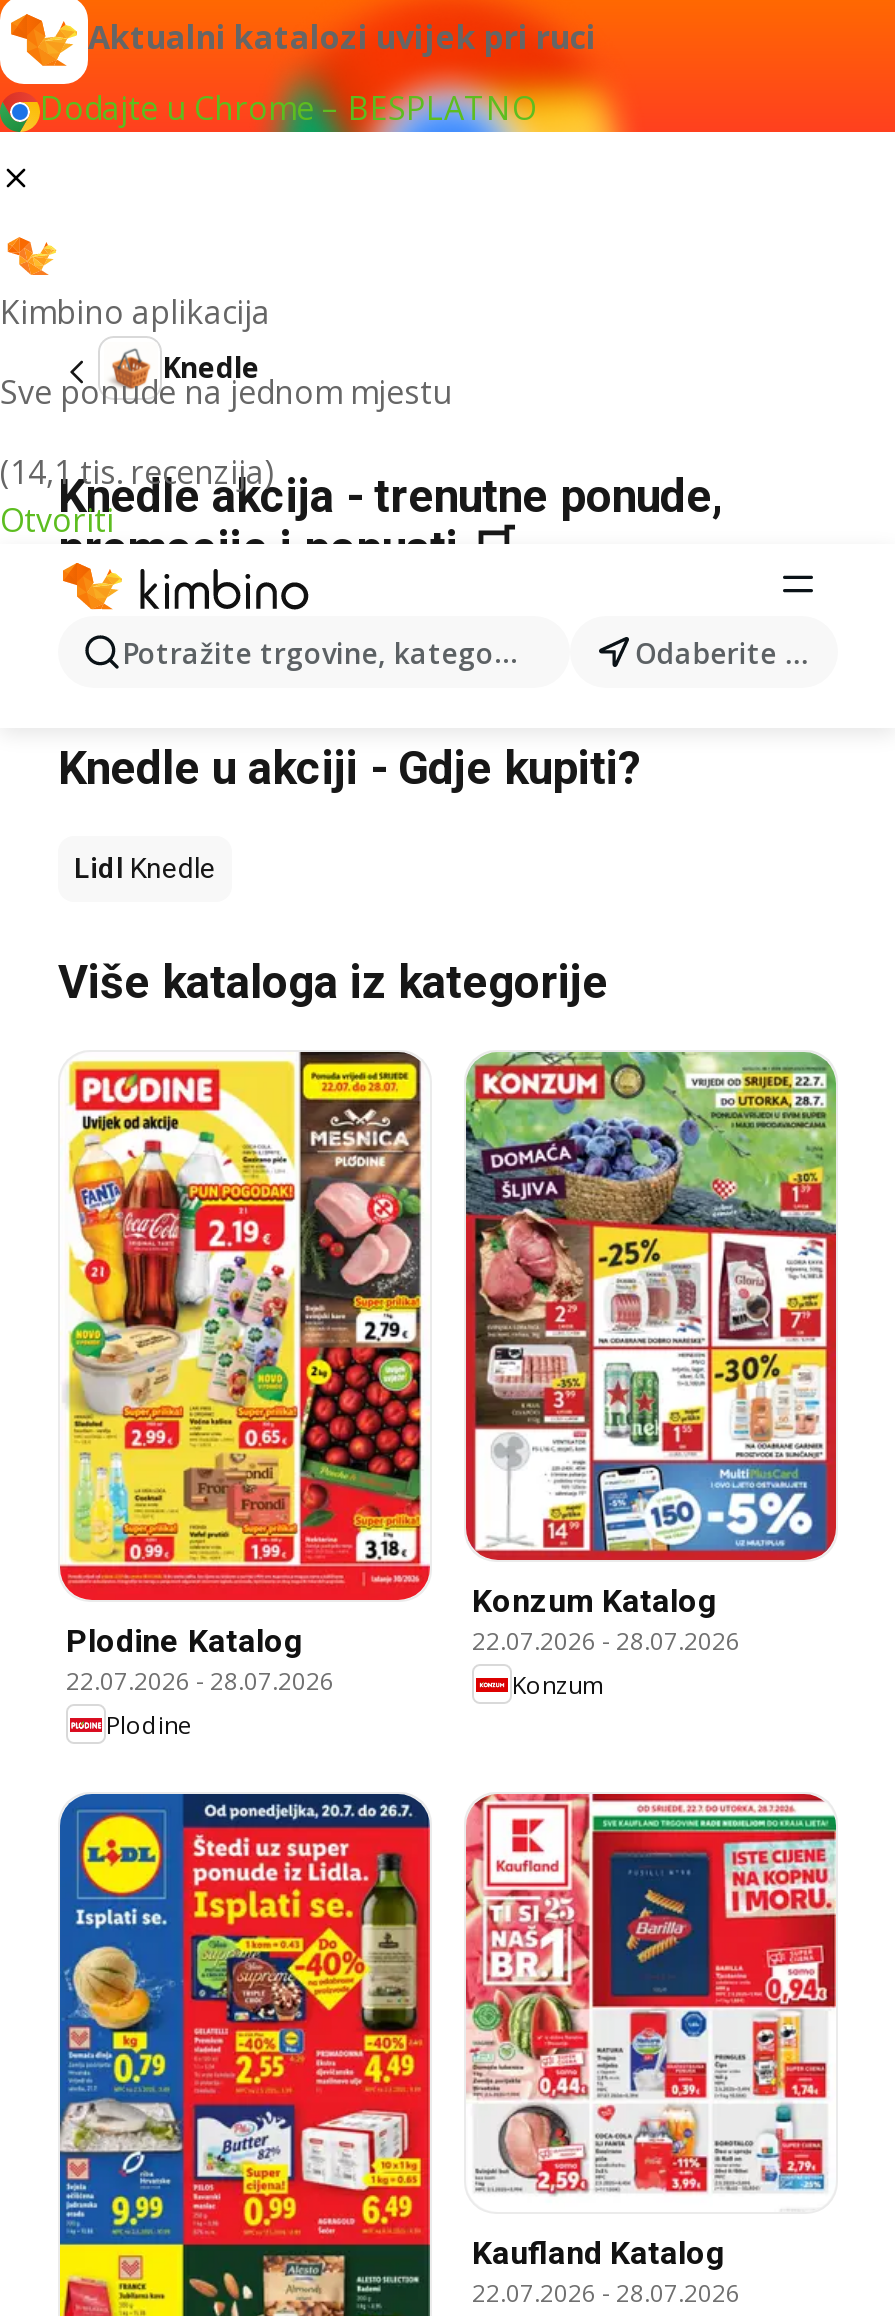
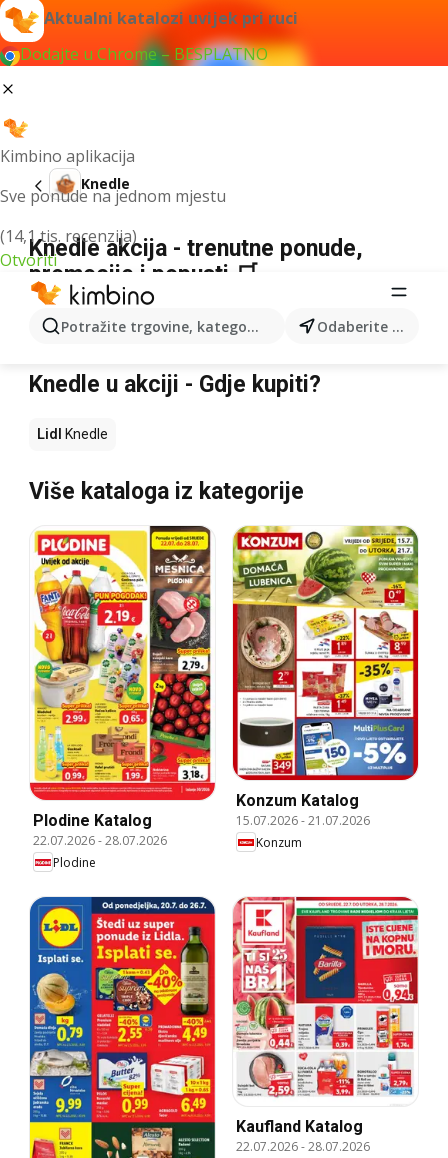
- [image]
- 22.07.2026 - 28.07.2026
+ [image]
+ 15.07.2026 - 21.07.2026
